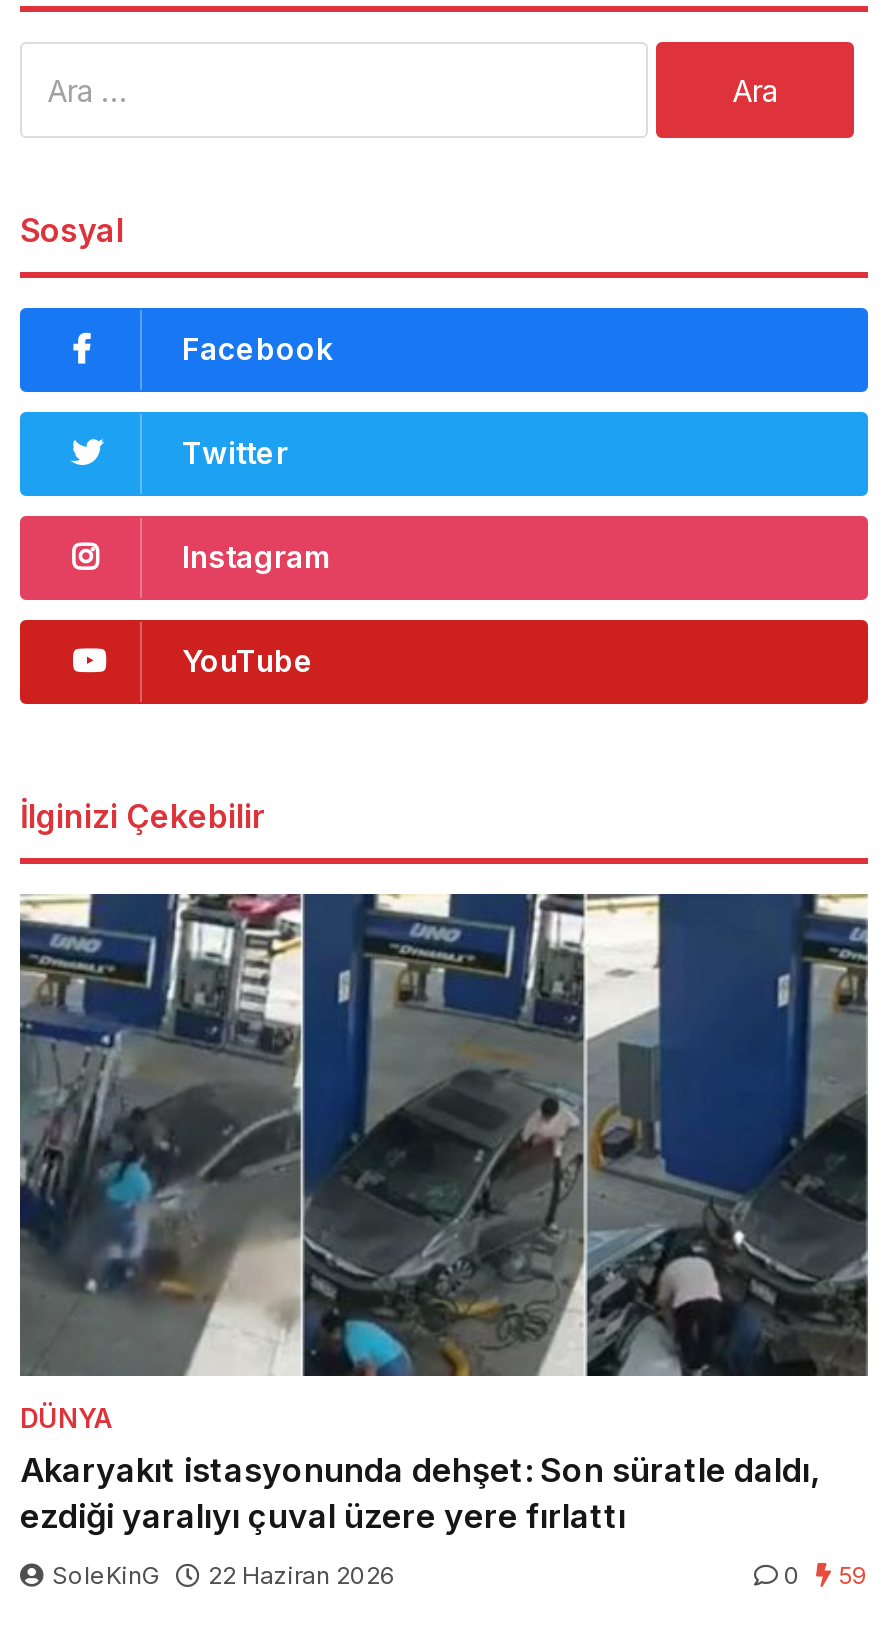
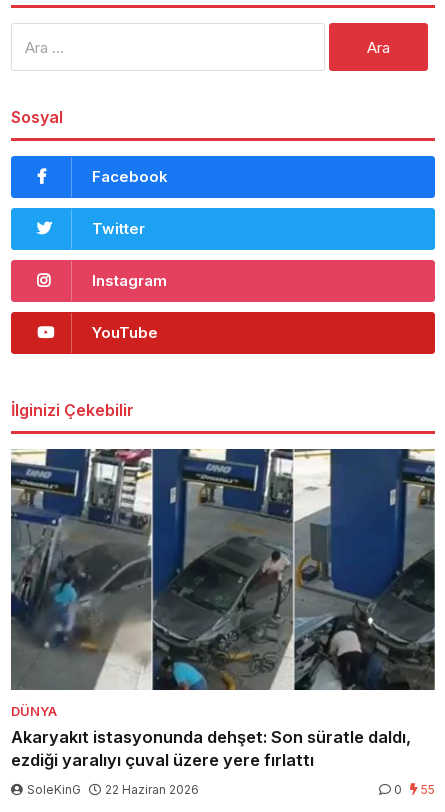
- 0 59
+ 0 55
